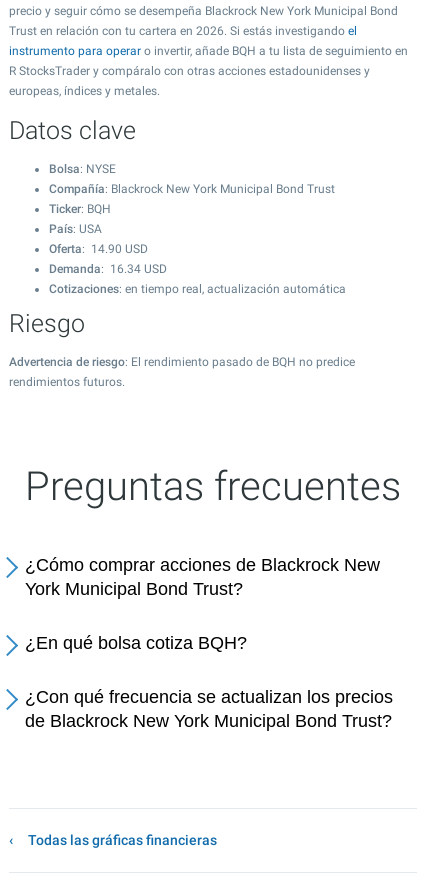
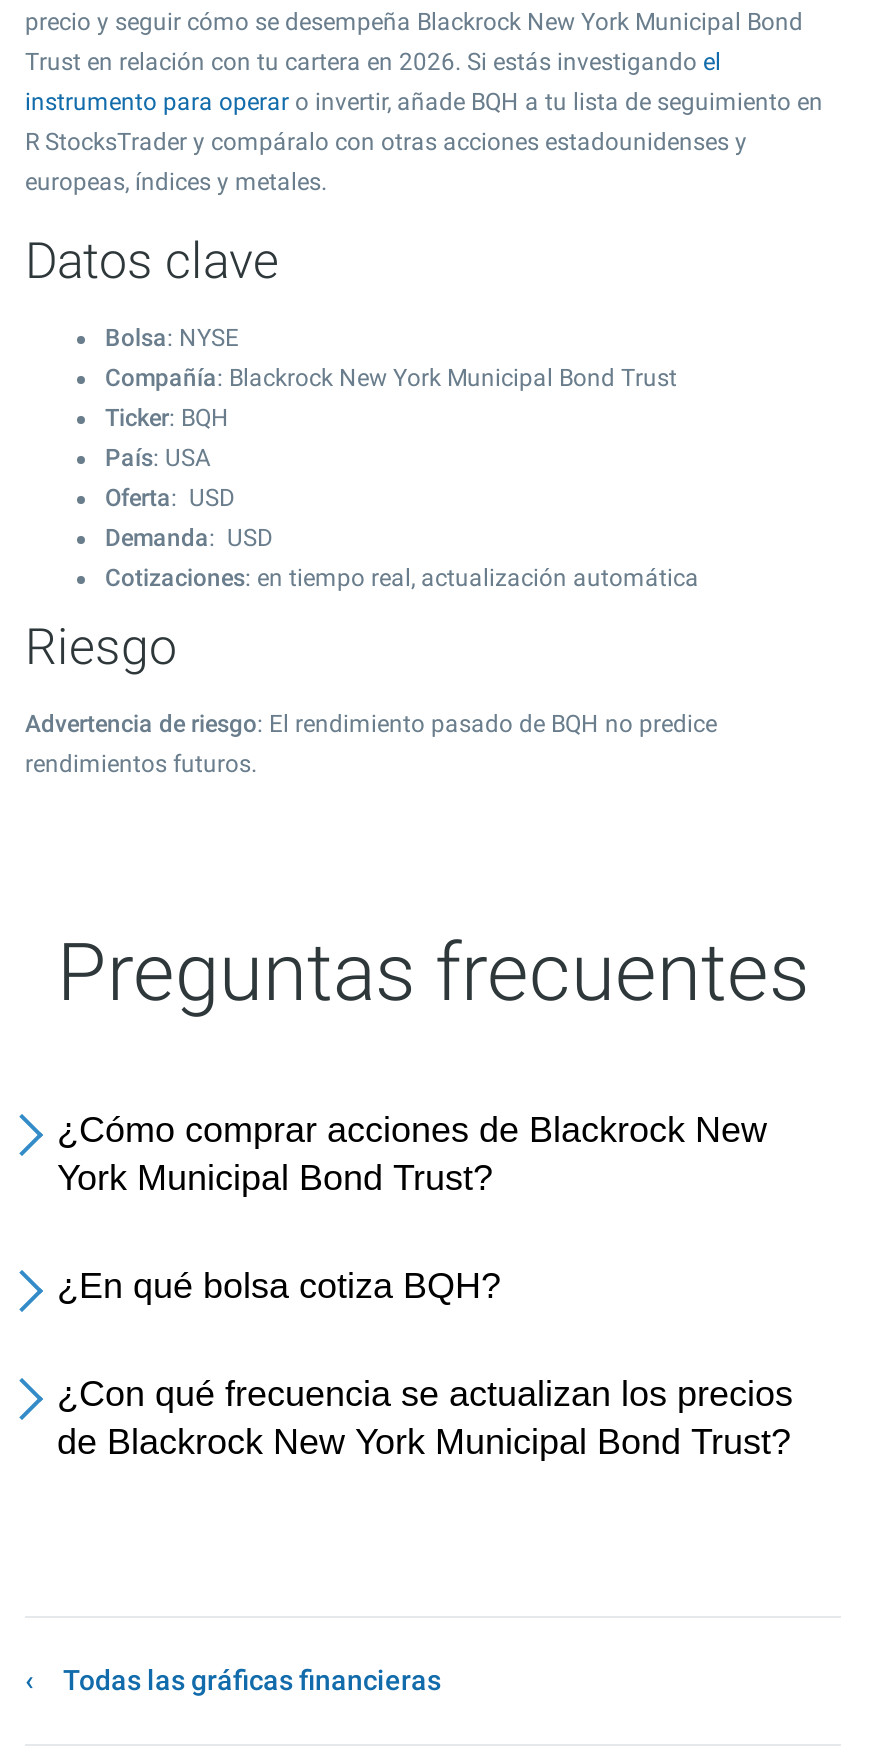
- Oferta: 14.90 USD
- Demanda: 16.34 USD
+ Oferta: USD
+ Demanda: USD
